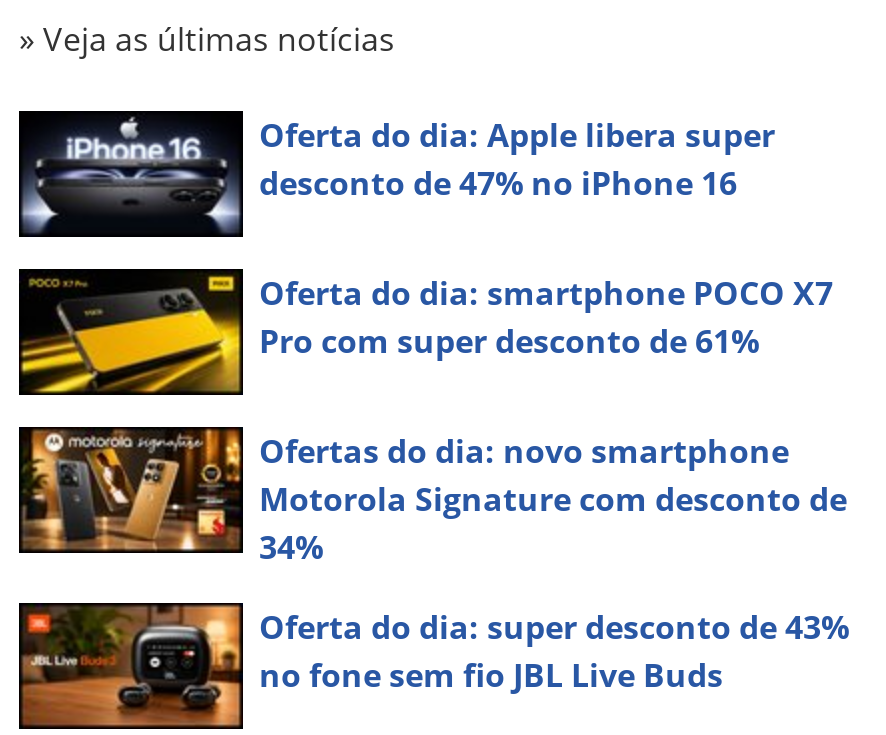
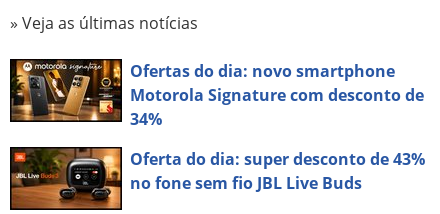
- [image]
- Oferta do dia: Apple libera super
- desconto de 47% no iPhone 16
- Oferta do dia: smartphone POCO X7
- Pro com super desconto de 61%

- [image]
